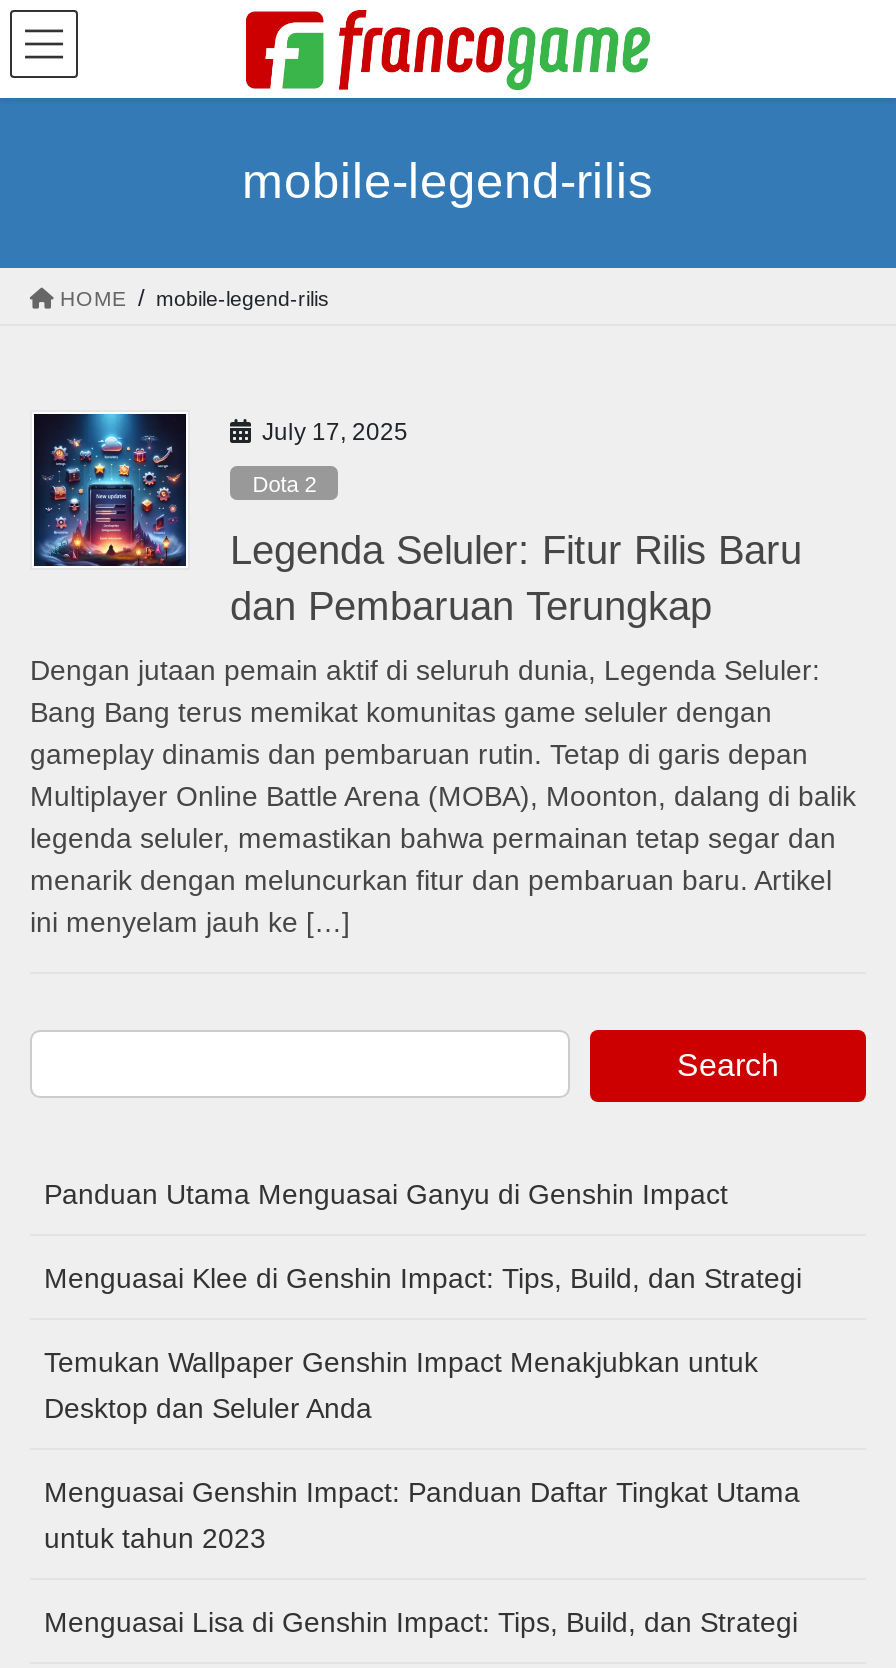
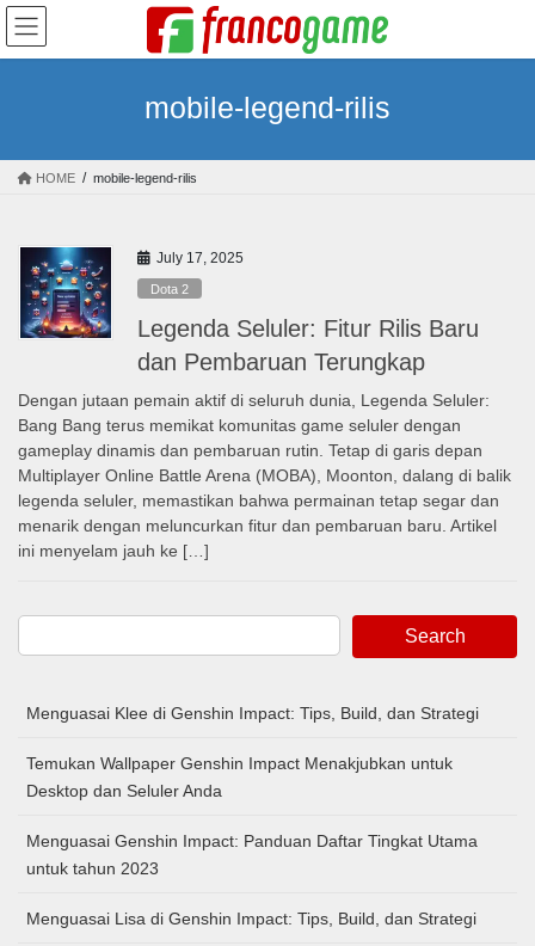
- Panduan Utama Menguasai Ganyu di Genshin Impact
